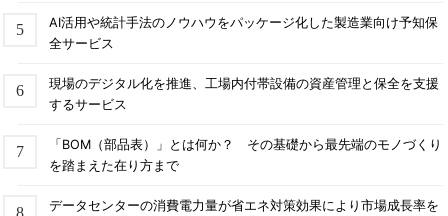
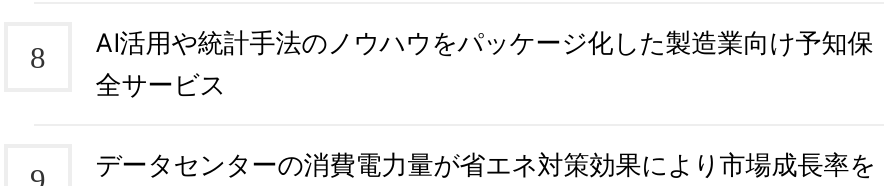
- 現場のデジタル化を推進、工場内付帯設備の資産管理と保全を支援
- するサービス
- 「BOM（部品表）」とは何か？ その基礎から最先端のモノづくり
- を踏まえた在り方まで
